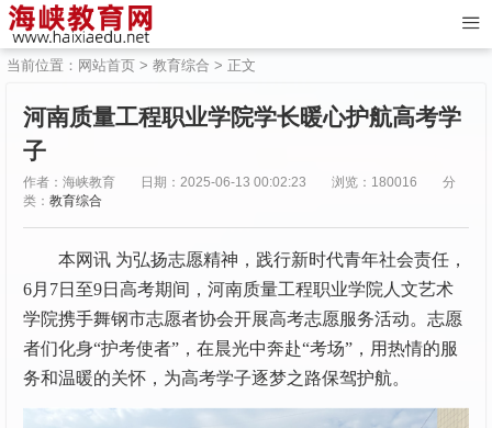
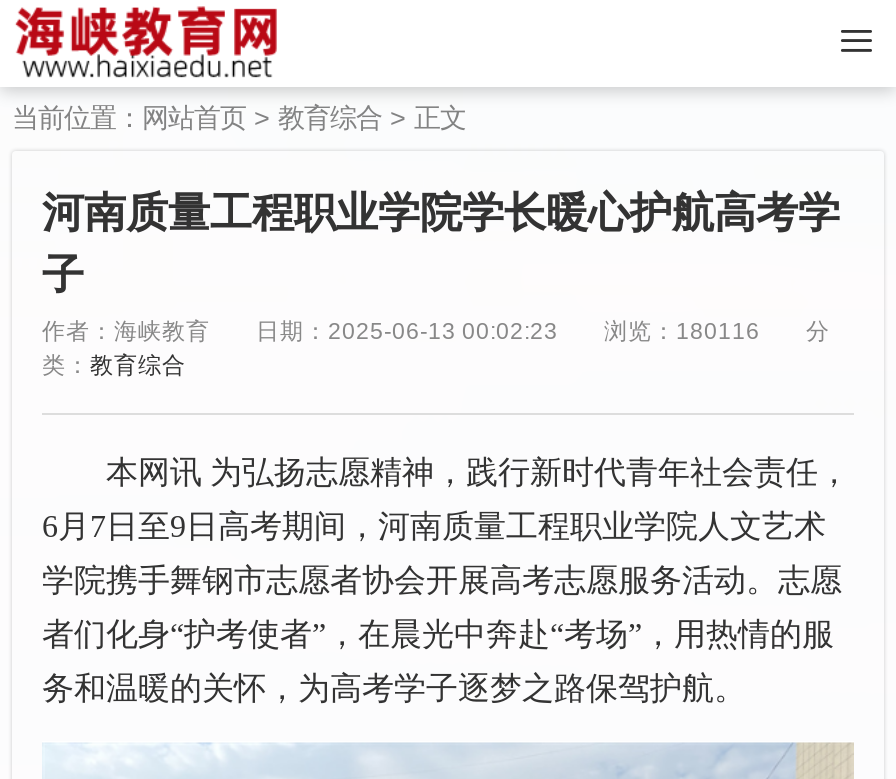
- 作者：海峡教育 日期：2025-06-13 00:02:23 浏览：180016 分
+ 作者：海峡教育 日期：2025-06-13 00:02:23 浏览：180116 分
